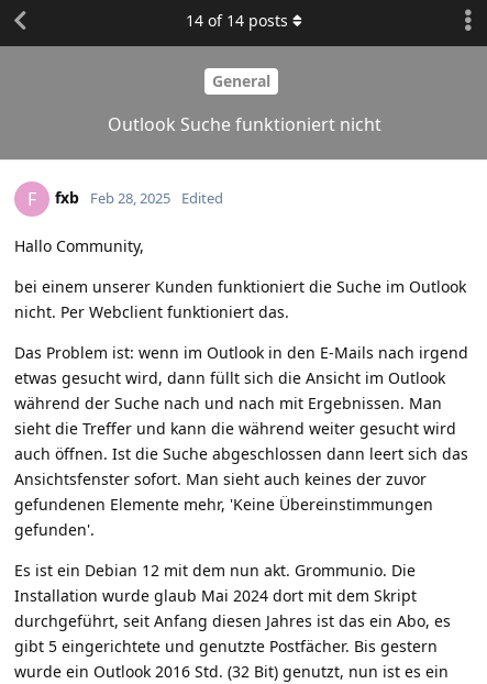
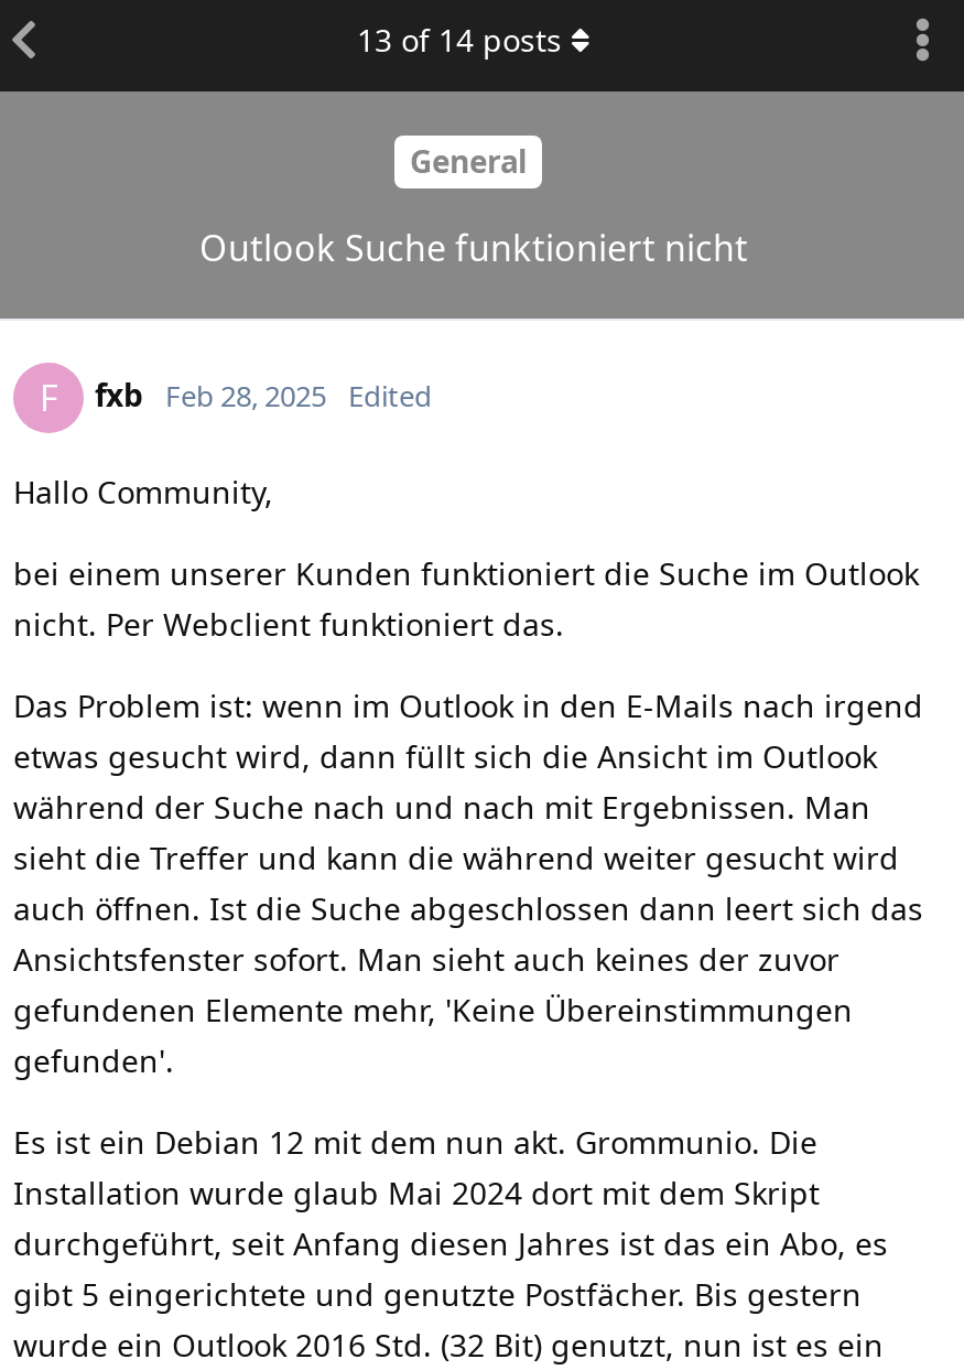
- 14 of 14 posts
+ 13 of 14 posts
